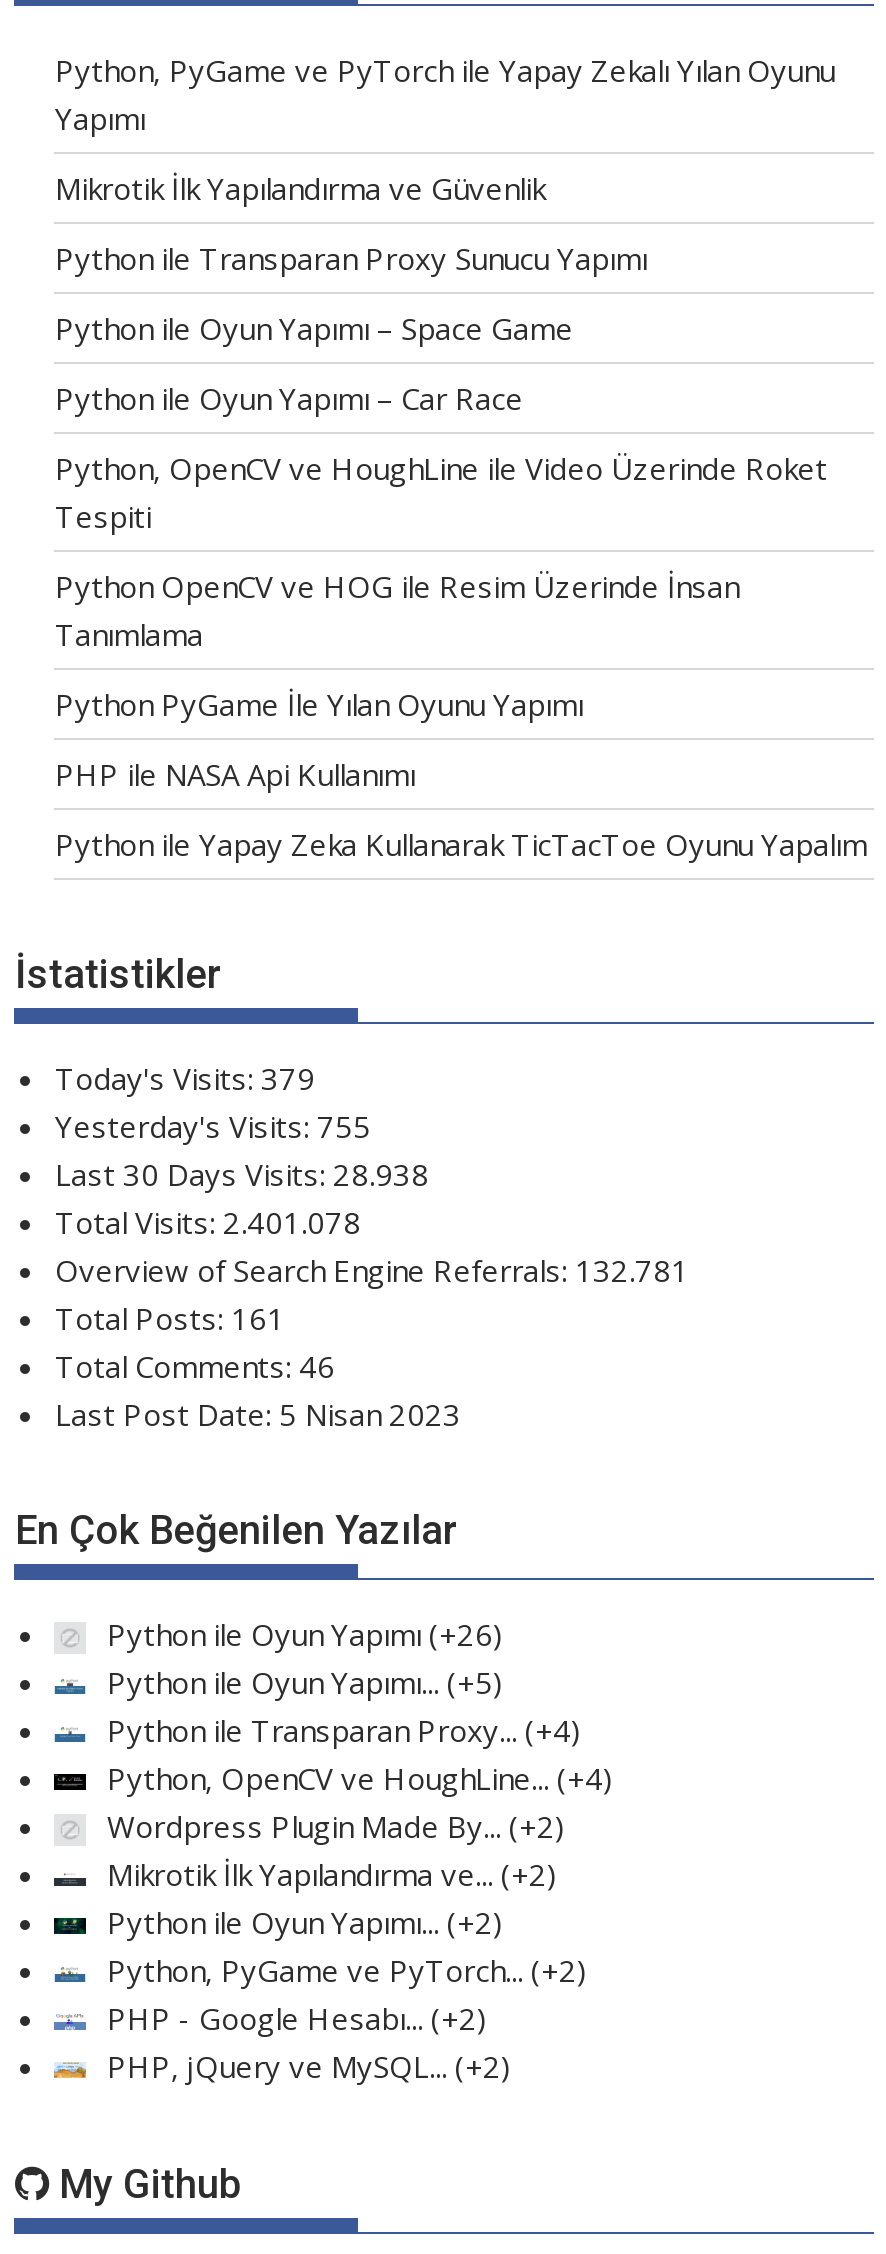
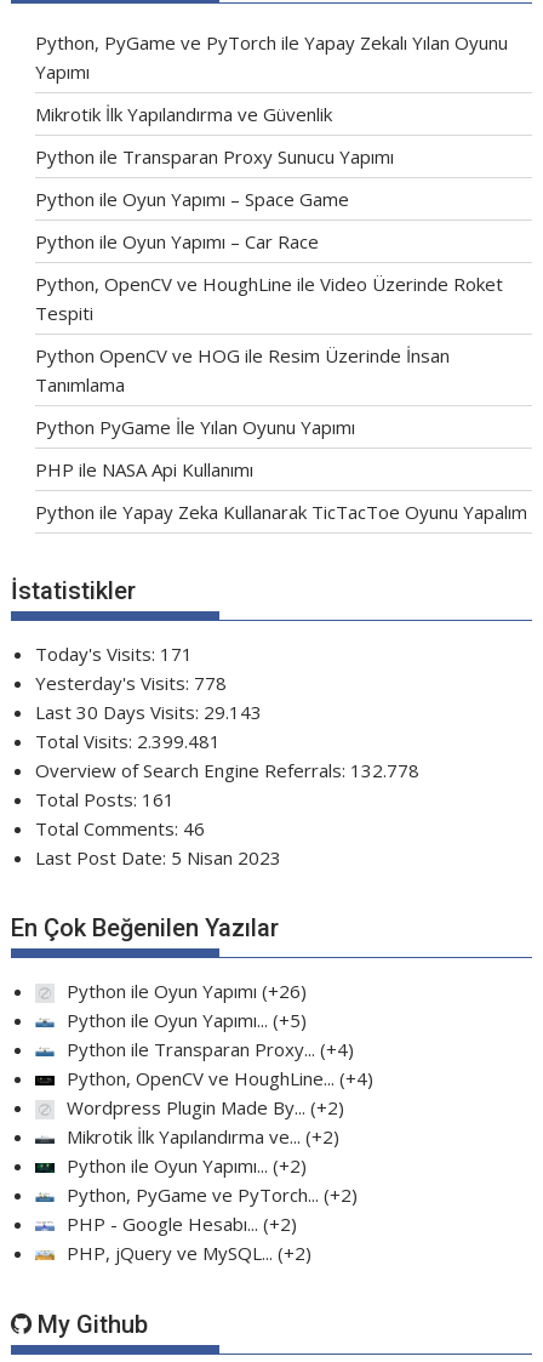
- Today's Visits: 379
+ Today's Visits: 171

- Yesterday's Visits: 755
+ Yesterday's Visits: 778

- Last 30 Days Visits: 28.938
+ Last 30 Days Visits: 29.143

- Total Visits: 2.401.078
+ Total Visits: 2.399.481

- Overview of Search Engine Referrals: 132.781
+ Overview of Search Engine Referrals: 132.778
